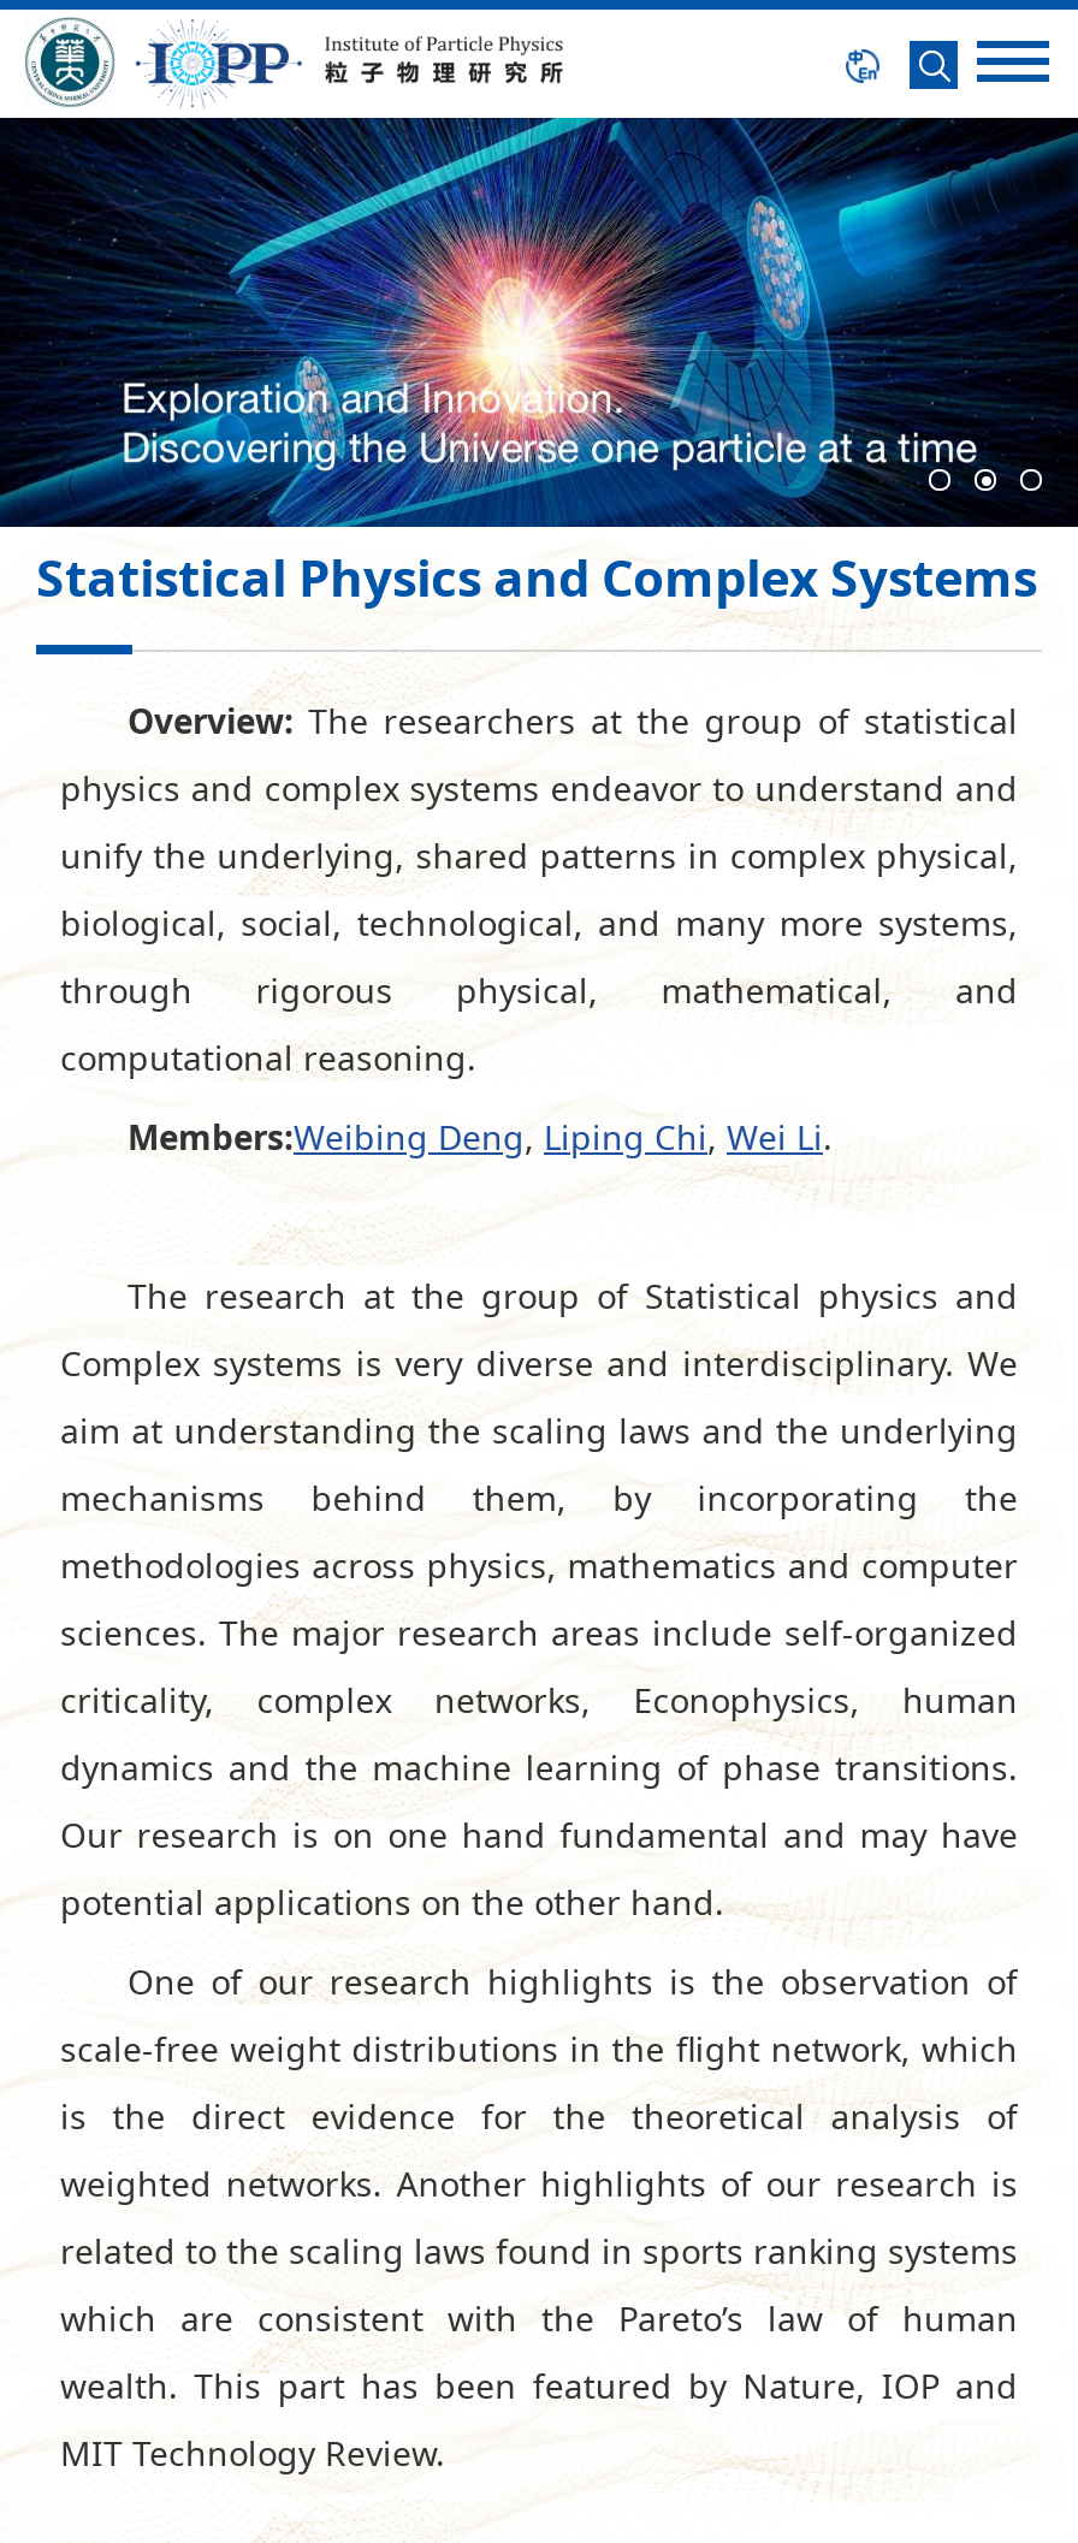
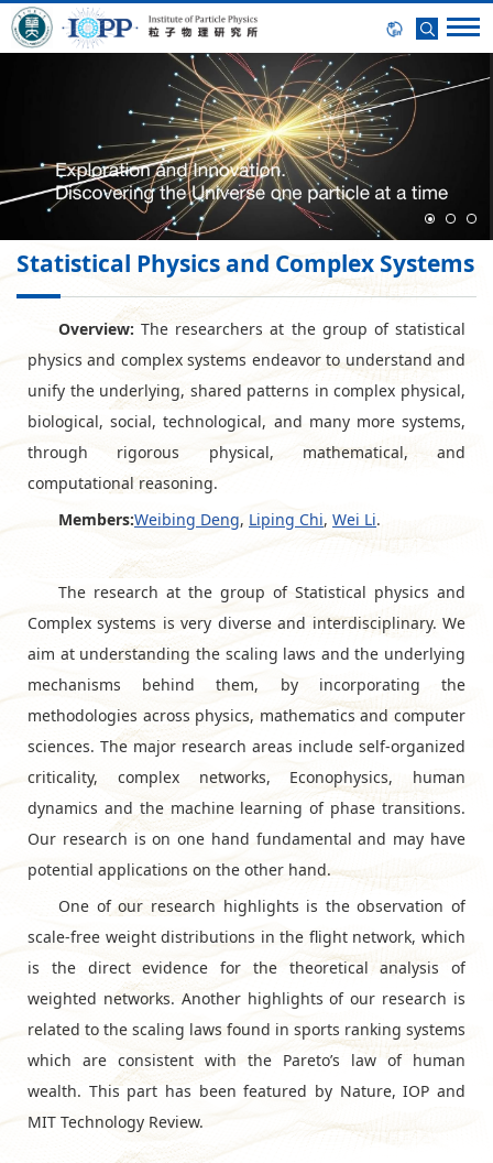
- [image]
+ [image]
